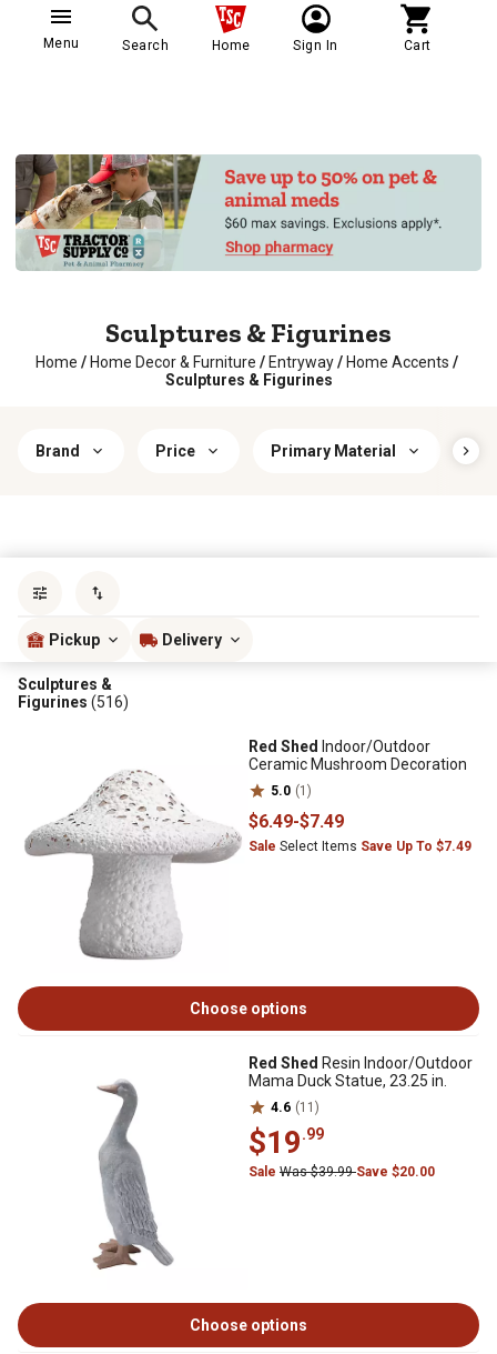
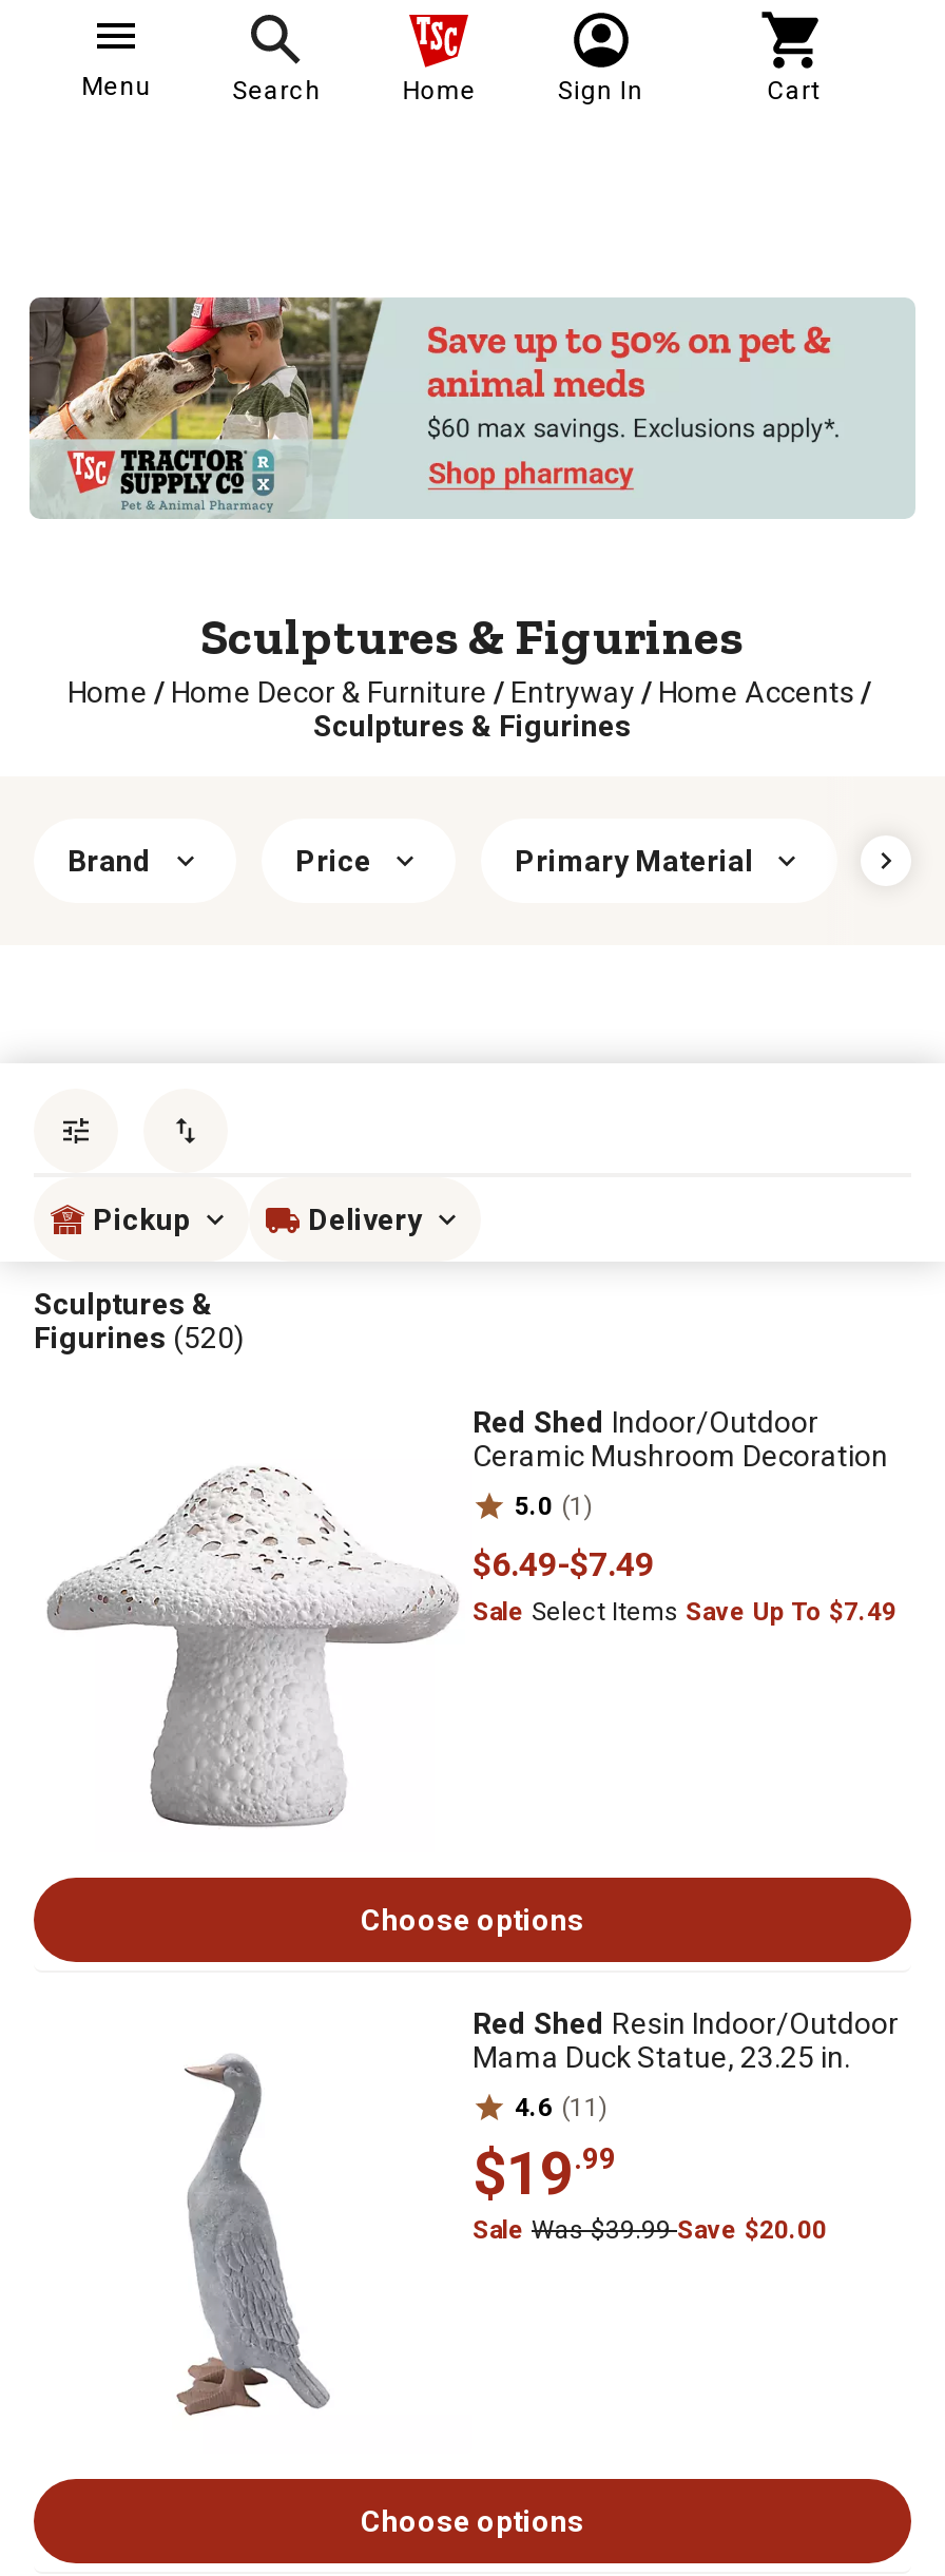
- Figurines (516)
+ Figurines (520)
